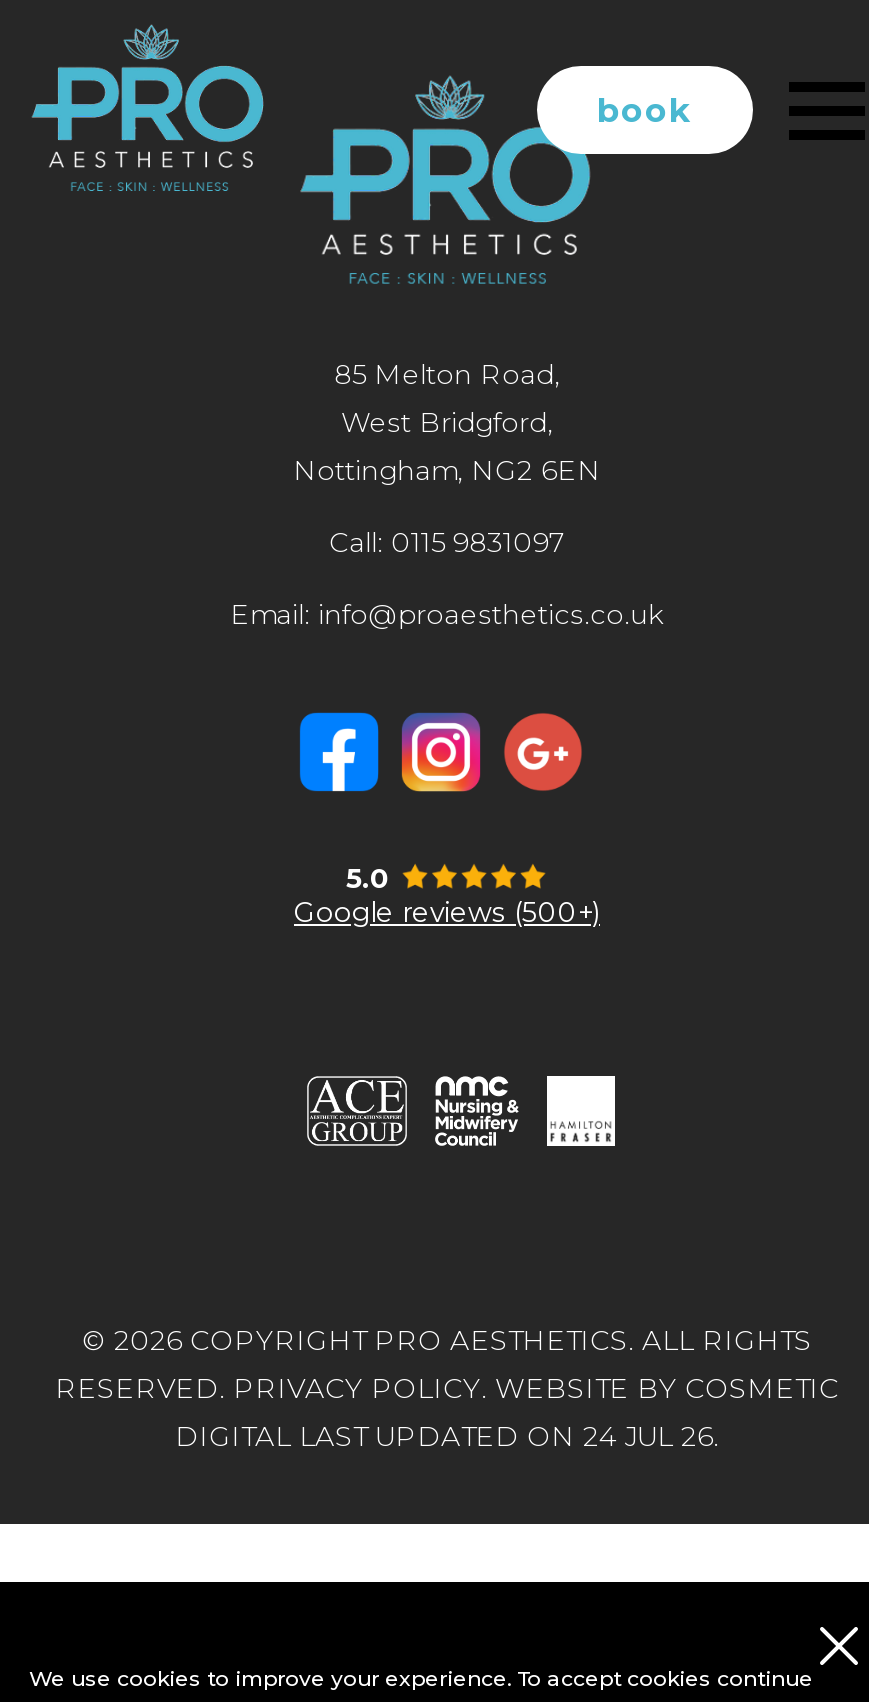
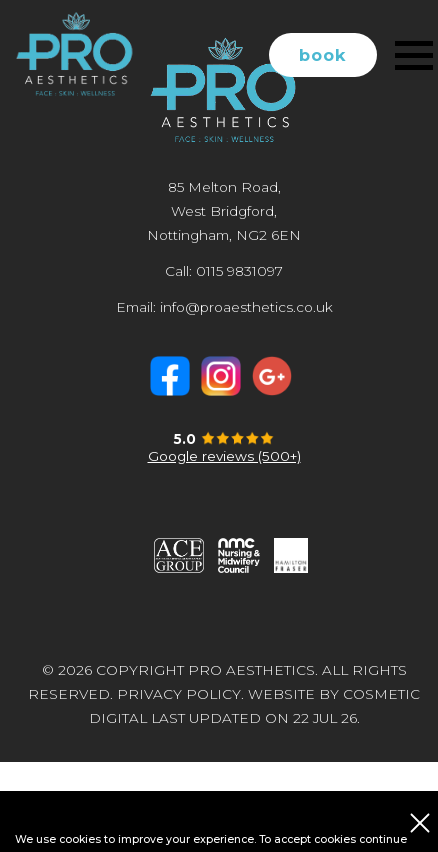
- DIGITAL LAST UPDATED ON 24 JUL 26.
+ DIGITAL LAST UPDATED ON 22 JUL 26.
